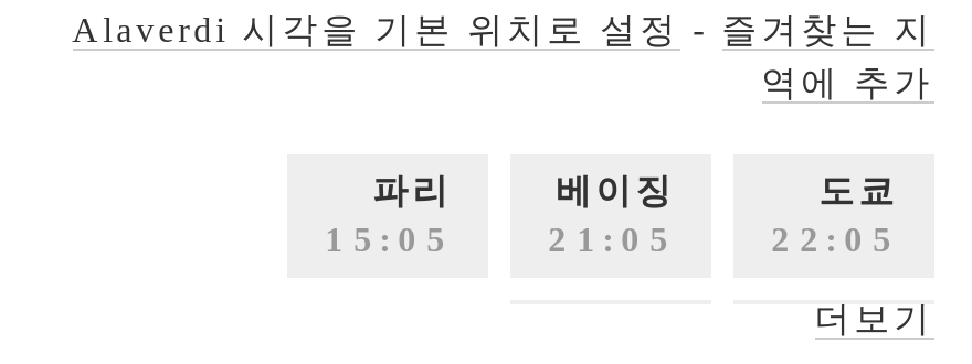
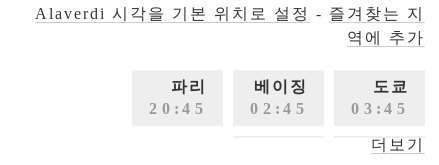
- 1 5 : 0 5
+ 2 0 : 4 5

- 2 1 : 0 5
+ 0 2 : 4 5

- 2 2 : 0 5
+ 0 3 : 4 5
